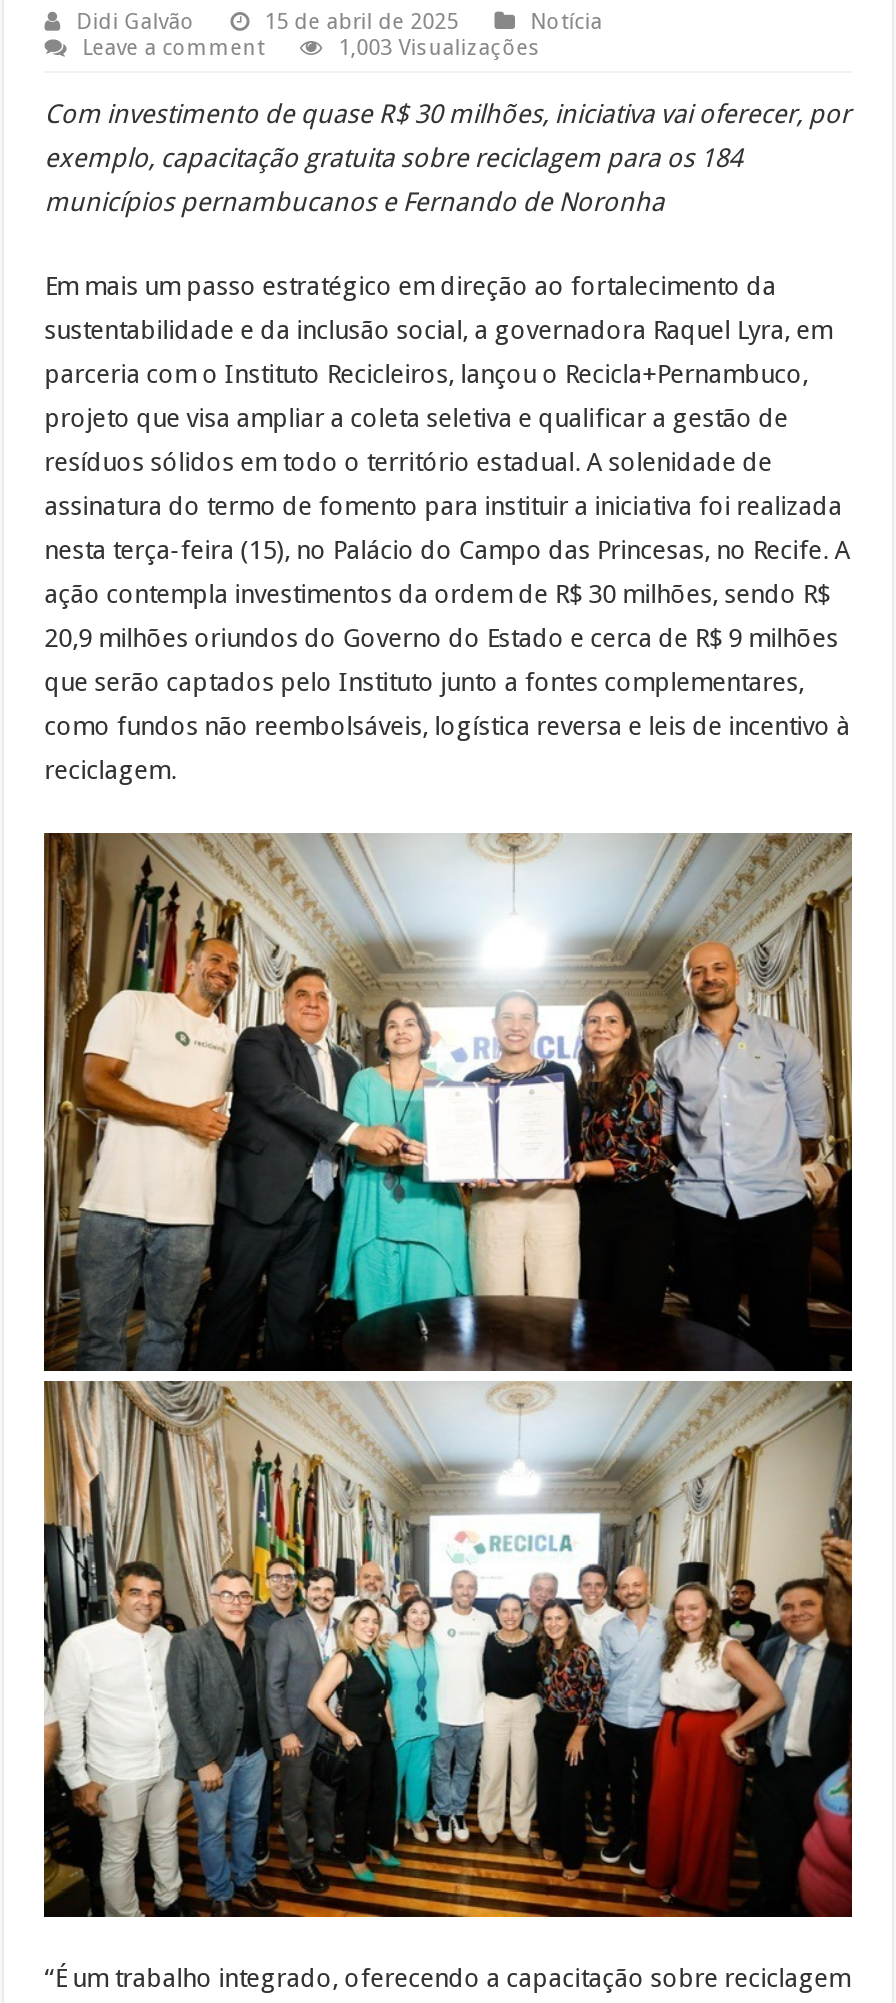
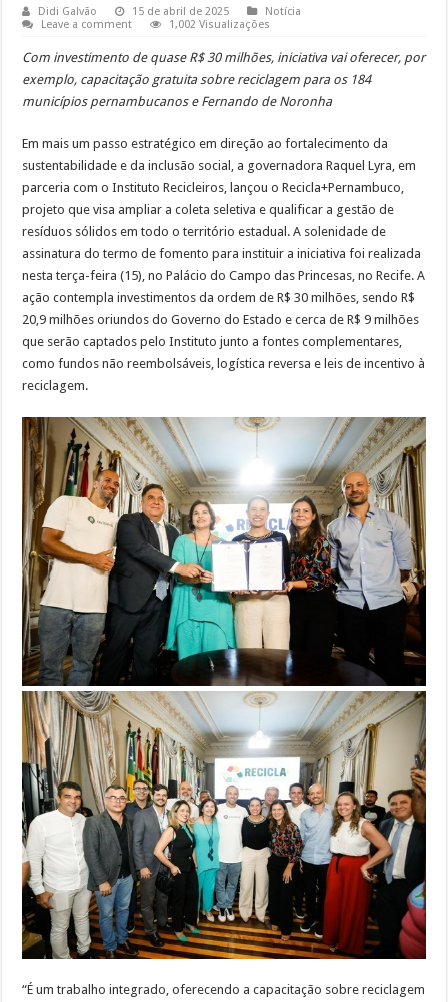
- 1,003 Visualizações
+ 1,002 Visualizações
